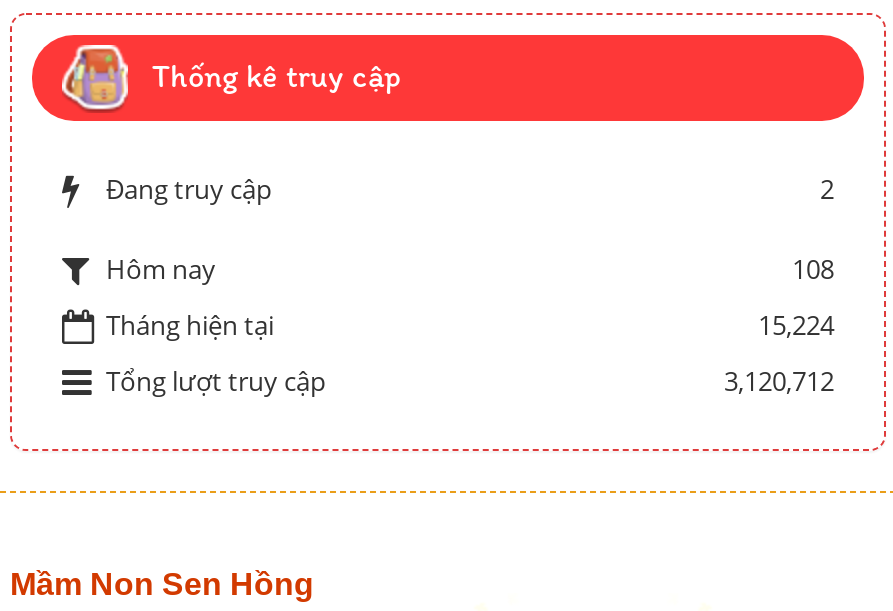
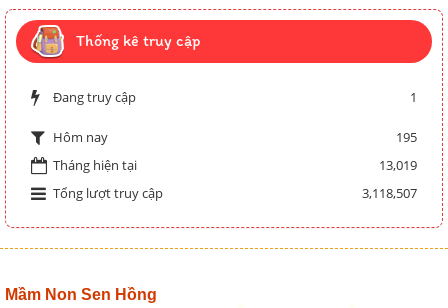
- 2
+ 1

- 108
+ 195

- 15,224
+ 13,019

- 3,120,712
+ 3,118,507
